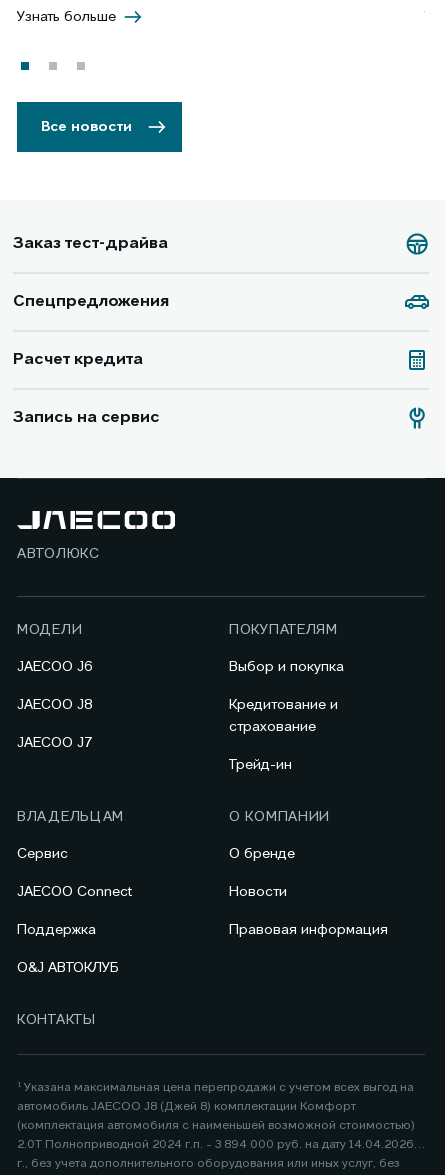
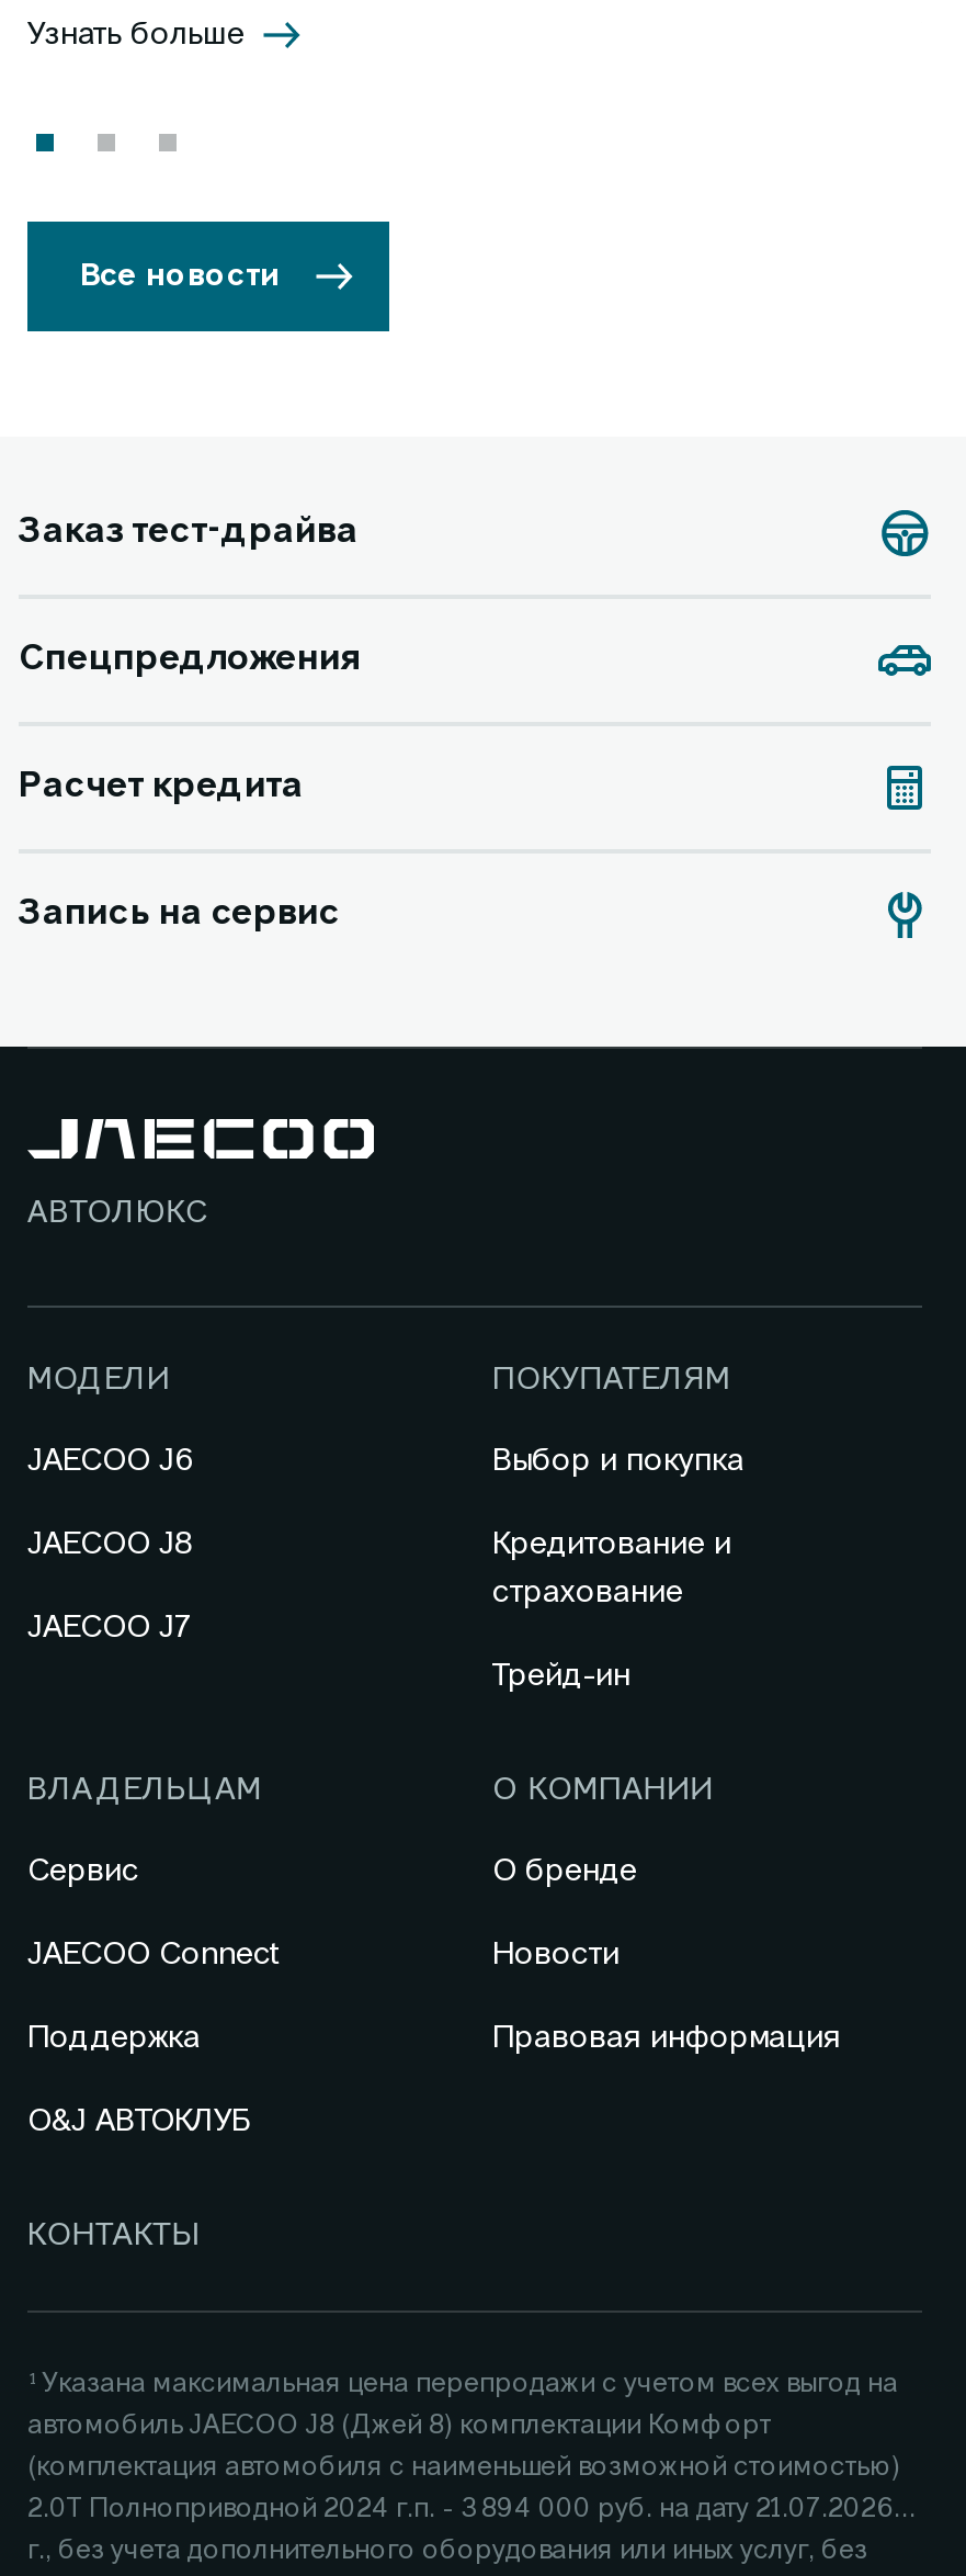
- 2.0Т Полноприводной 2024 г.п. - 3 894 000 руб. на дату 14.04.2026
+ 2.0Т Полноприводной 2024 г.п. - 3 894 000 руб. на дату 21.07.2026
